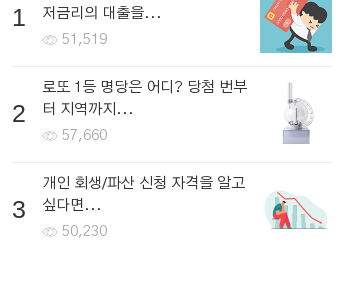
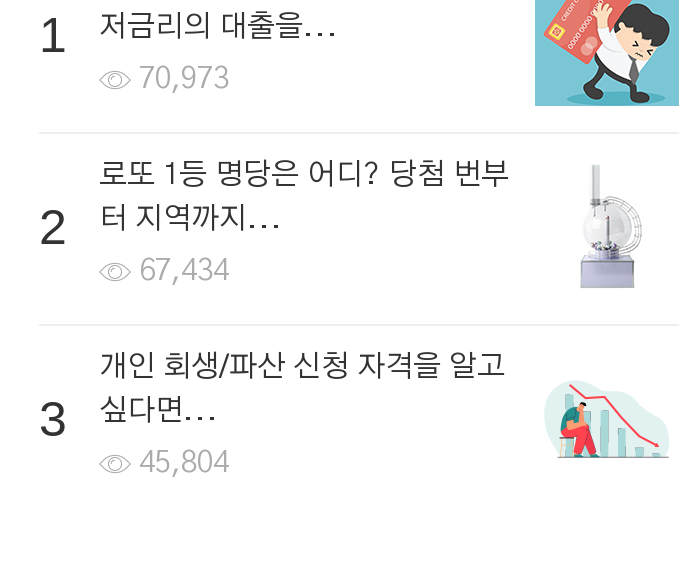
- 51,519
+ 70,973

- 57,660
+ 67,434

- 50,230
+ 45,804
